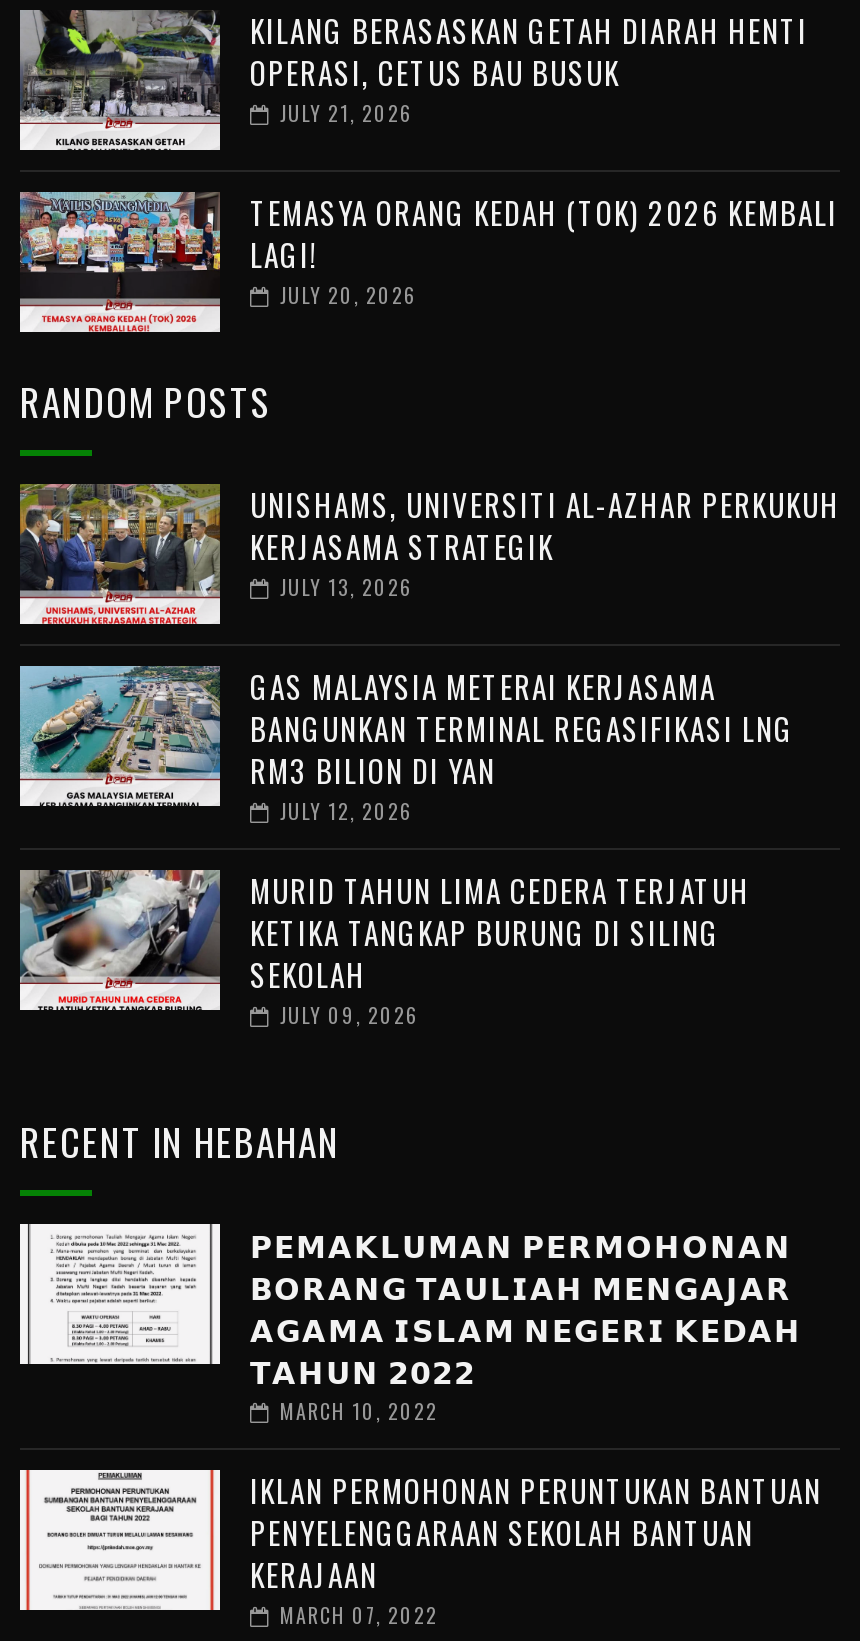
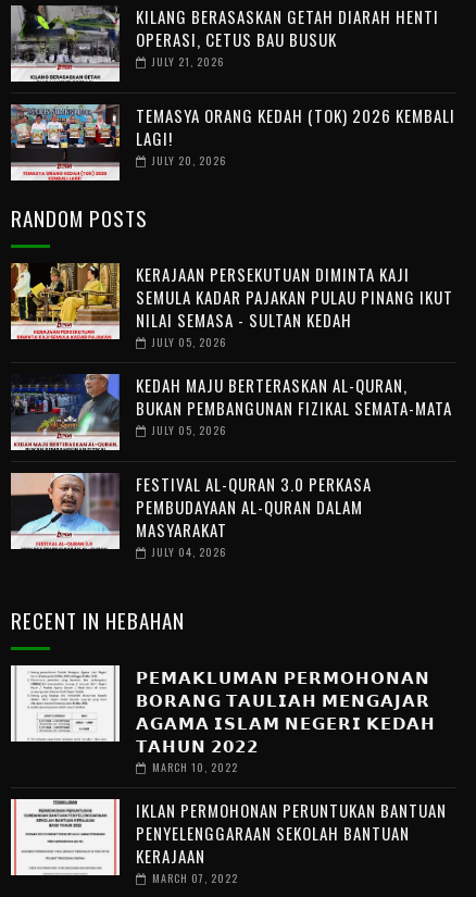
- [image]
- UNISHAMS, UNIVERSITI AL-AZHAR PERKUKUH
- KERJASAMA STRATEGIK
- JULY 13, 2026
+ [image]
+ KERAJAAN PERSEKUTUAN DIMINTA KAJI
+ SEMULA KADAR PAJAKAN PULAU PINANG IKUT
+ NILAI SEMASA - SULTAN KEDAH
+ JULY 05, 2026

- [image]
- GAS MALAYSIA METERAI KERJASAMA
- BANGUNKAN TERMINAL REGASIFIKASI LNG
- RM3 BILION DI YAN
- JULY 12, 2026
+ [image]
+ KEDAH MAJU BERTERASKAN AL-QURAN,
+ BUKAN PEMBANGUNAN FIZIKAL SEMATA-MATA
+ JULY 05, 2026

- [image]
- MURID TAHUN LIMA CEDERA TERJATUH
- KETIKA TANGKAP BURUNG DI SILING
- SEKOLAH
- JULY 09, 2026
+ [image]
+ FESTIVAL AL-QURAN 3.0 PERKASA
+ PEMBUDAYAAN AL-QURAN DALAM
+ MASYARAKAT
+ JULY 04, 2026
